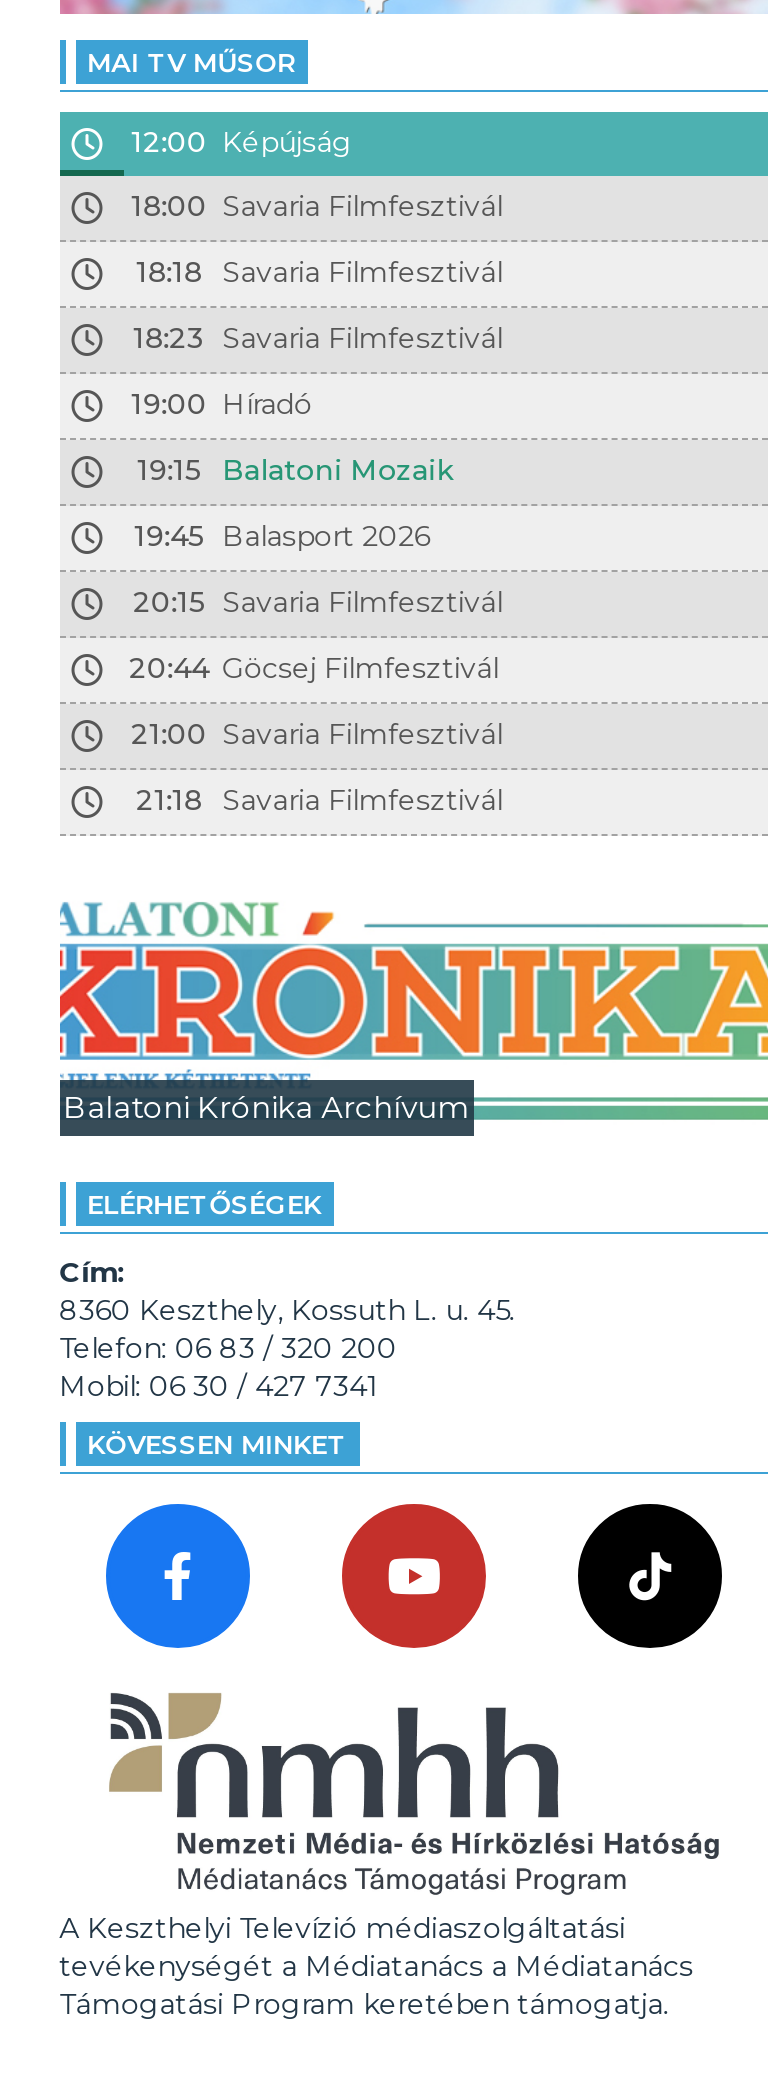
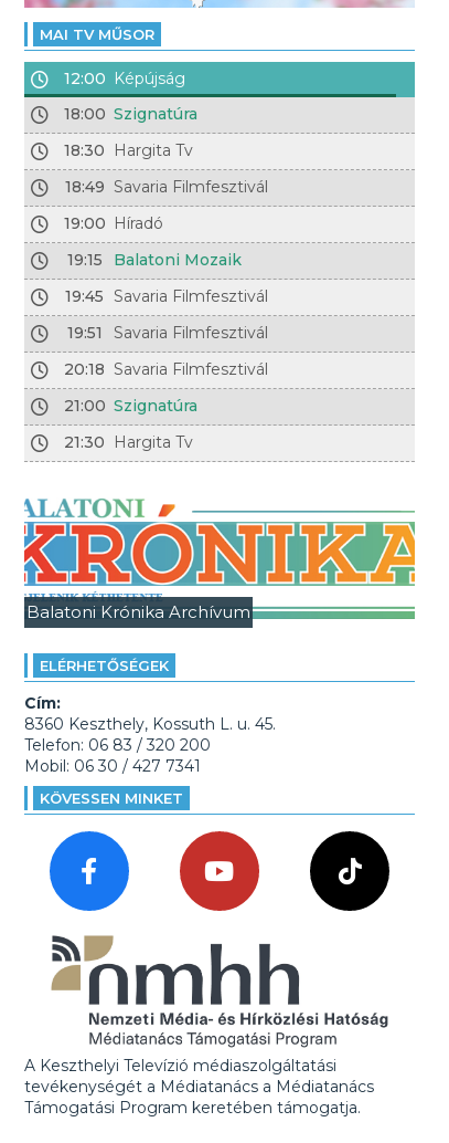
- 18:00 Savaria Filmfesztivál
+ 18:00 Szignatúra

- 18:18 Savaria Filmfesztivál
+ 18:30 Hargita Tv

- 18:23 Savaria Filmfesztivál
+ 18:49 Savaria Filmfesztivál

- 19:45 Balasport 2026
+ 19:45 Savaria Filmfesztivál

- 20:15 Savaria Filmfesztivál
+ 19:51 Savaria Filmfesztivál

- 20:44 Göcsej Filmfesztivál
+ 20:18 Savaria Filmfesztivál

- 21:00 Savaria Filmfesztivál
+ 21:00 Szignatúra

- 21:18 Savaria Filmfesztivál
+ 21:30 Hargita Tv
